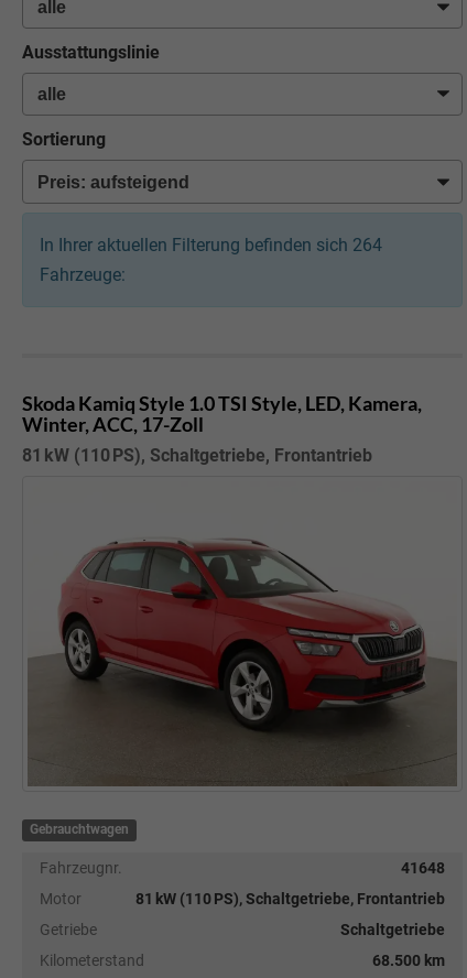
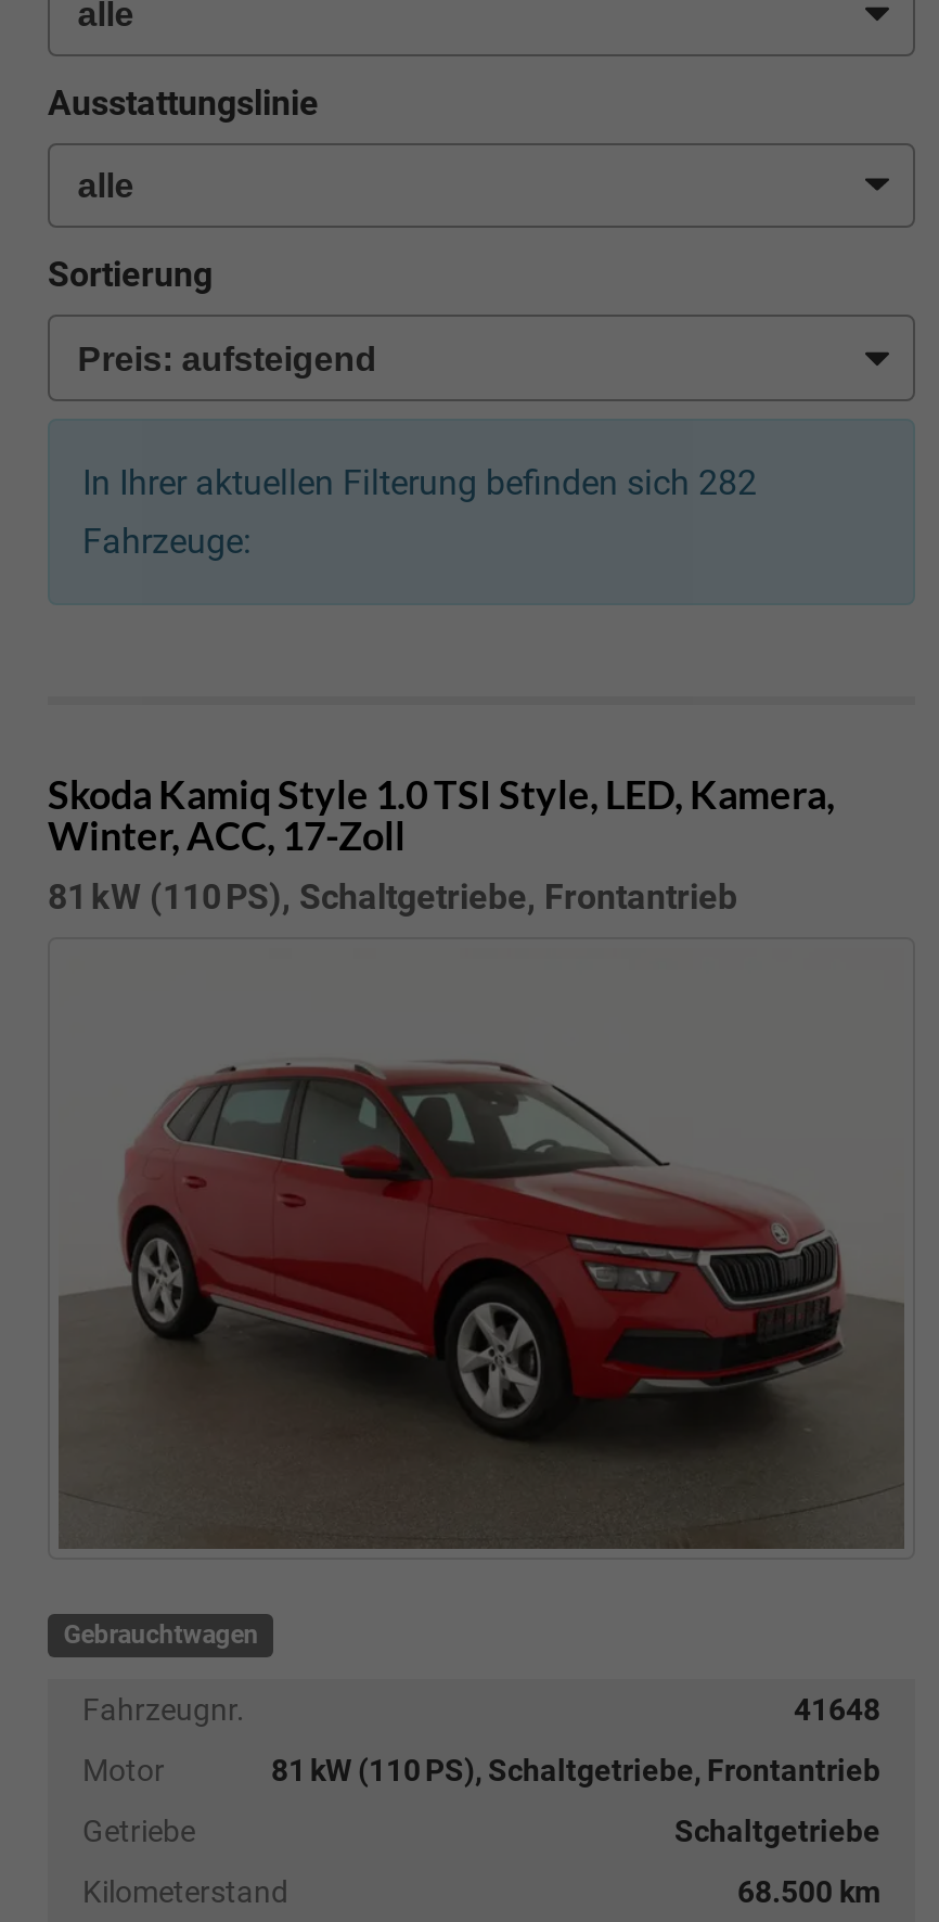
- In Ihrer aktuellen Filterung befinden sich 264
+ In Ihrer aktuellen Filterung befinden sich 282
